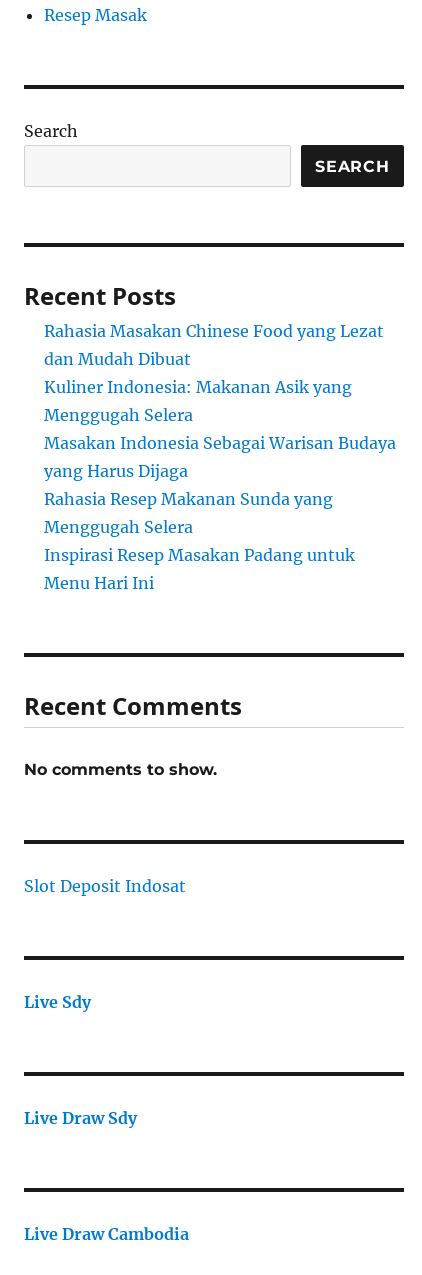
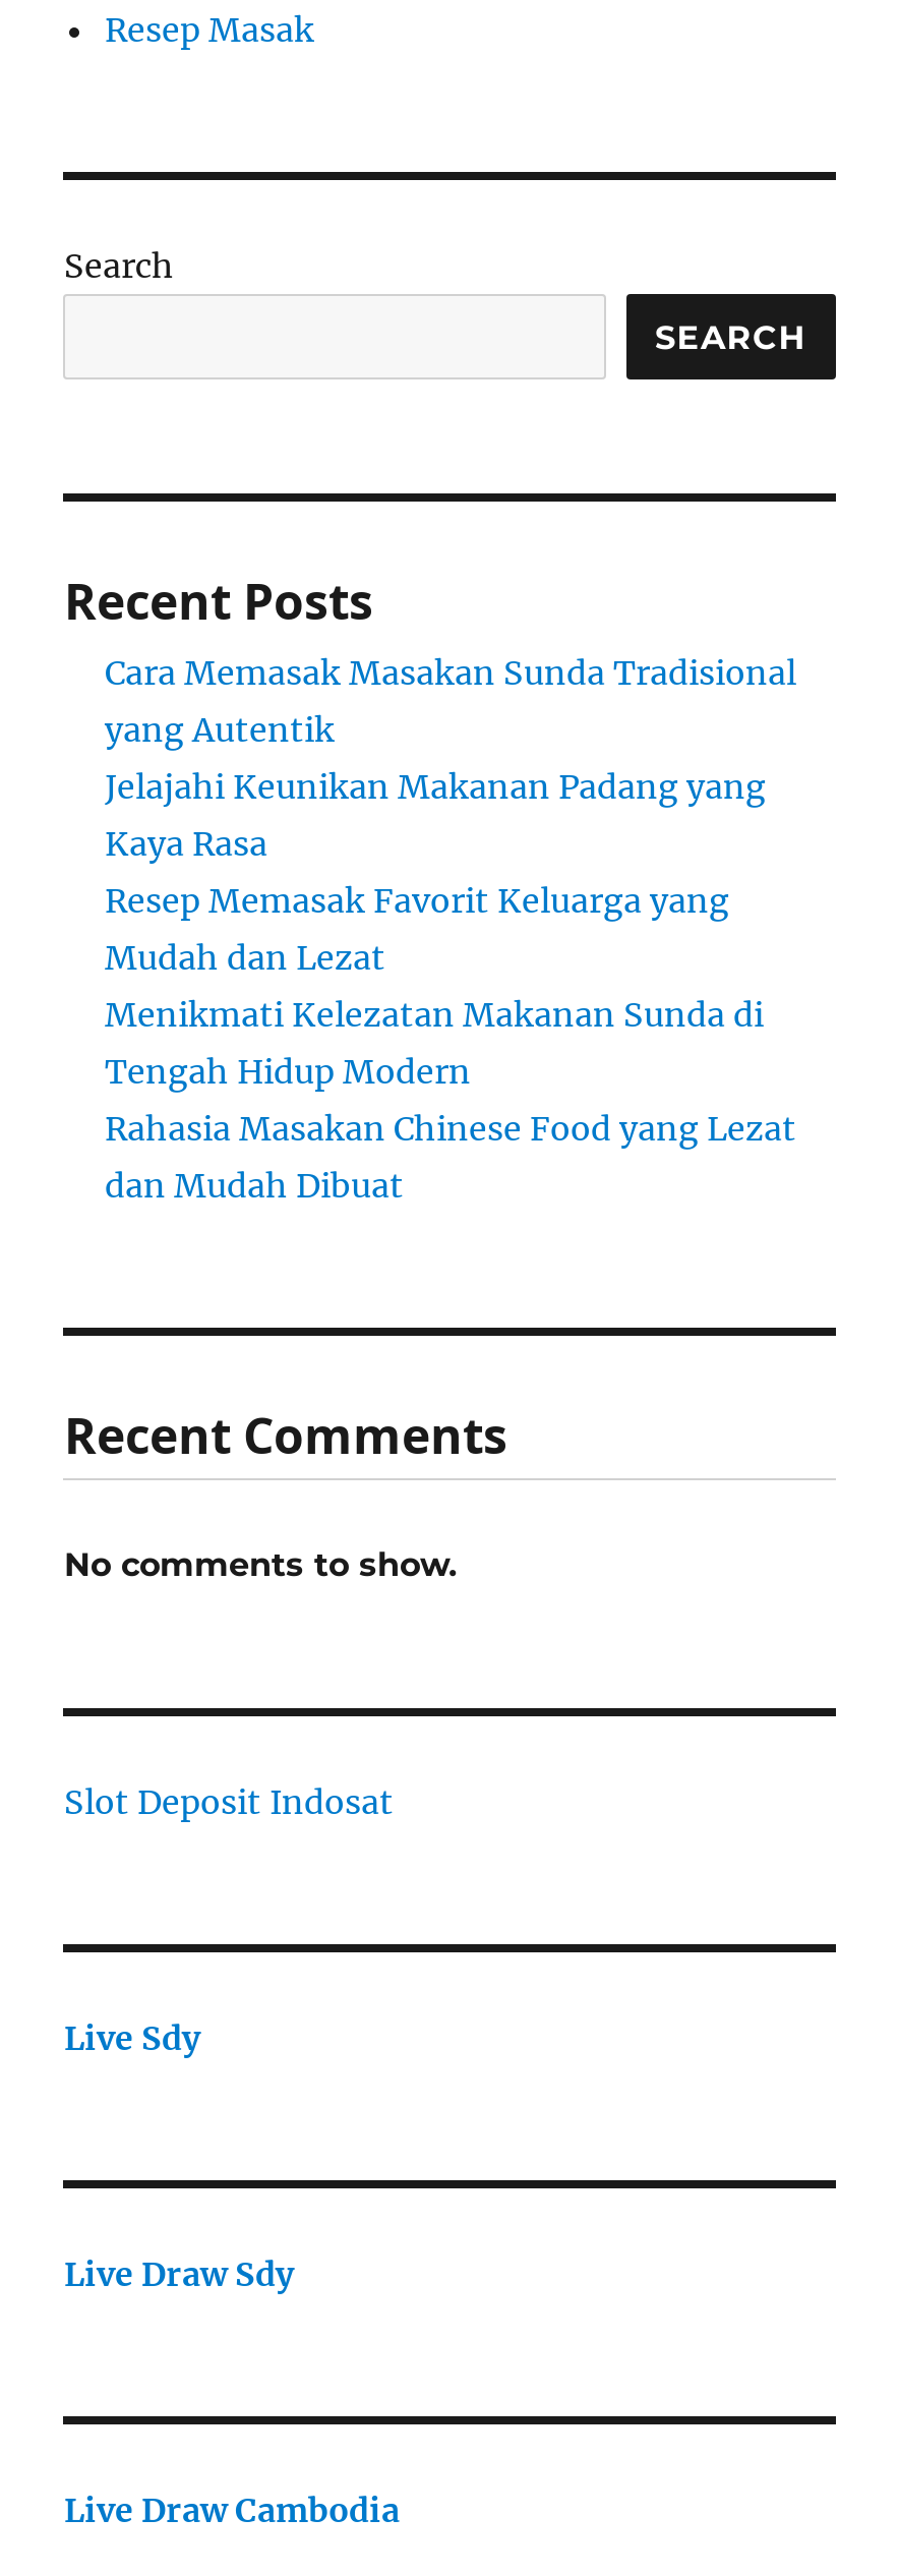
+ Cara Memasak Masakan Sunda Tradisional
+ yang Autentik
+ Jelajahi Keunikan Makanan Padang yang
+ Kaya Rasa
+ Resep Memasak Favorit Keluarga yang
+ Mudah dan Lezat
+ Menikmati Kelezatan Makanan Sunda di
+ Tengah Hidup Modern

moved down: Rahasia Masakan Chinese Food yang Lezat | dan Mudah Dibuat

- Kuliner Indonesia: Makanan Asik yang
- Menggugah Selera
- Masakan Indonesia Sebagai Warisan Budaya
- yang Harus Dijaga
- Rahasia Resep Makanan Sunda yang
- Menggugah Selera
- Inspirasi Resep Masakan Padang untuk
- Menu Hari Ini
